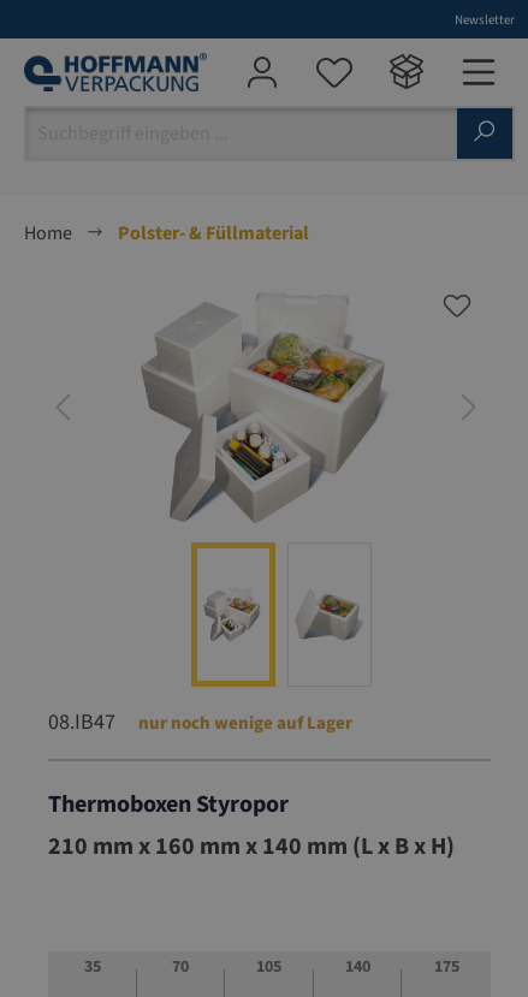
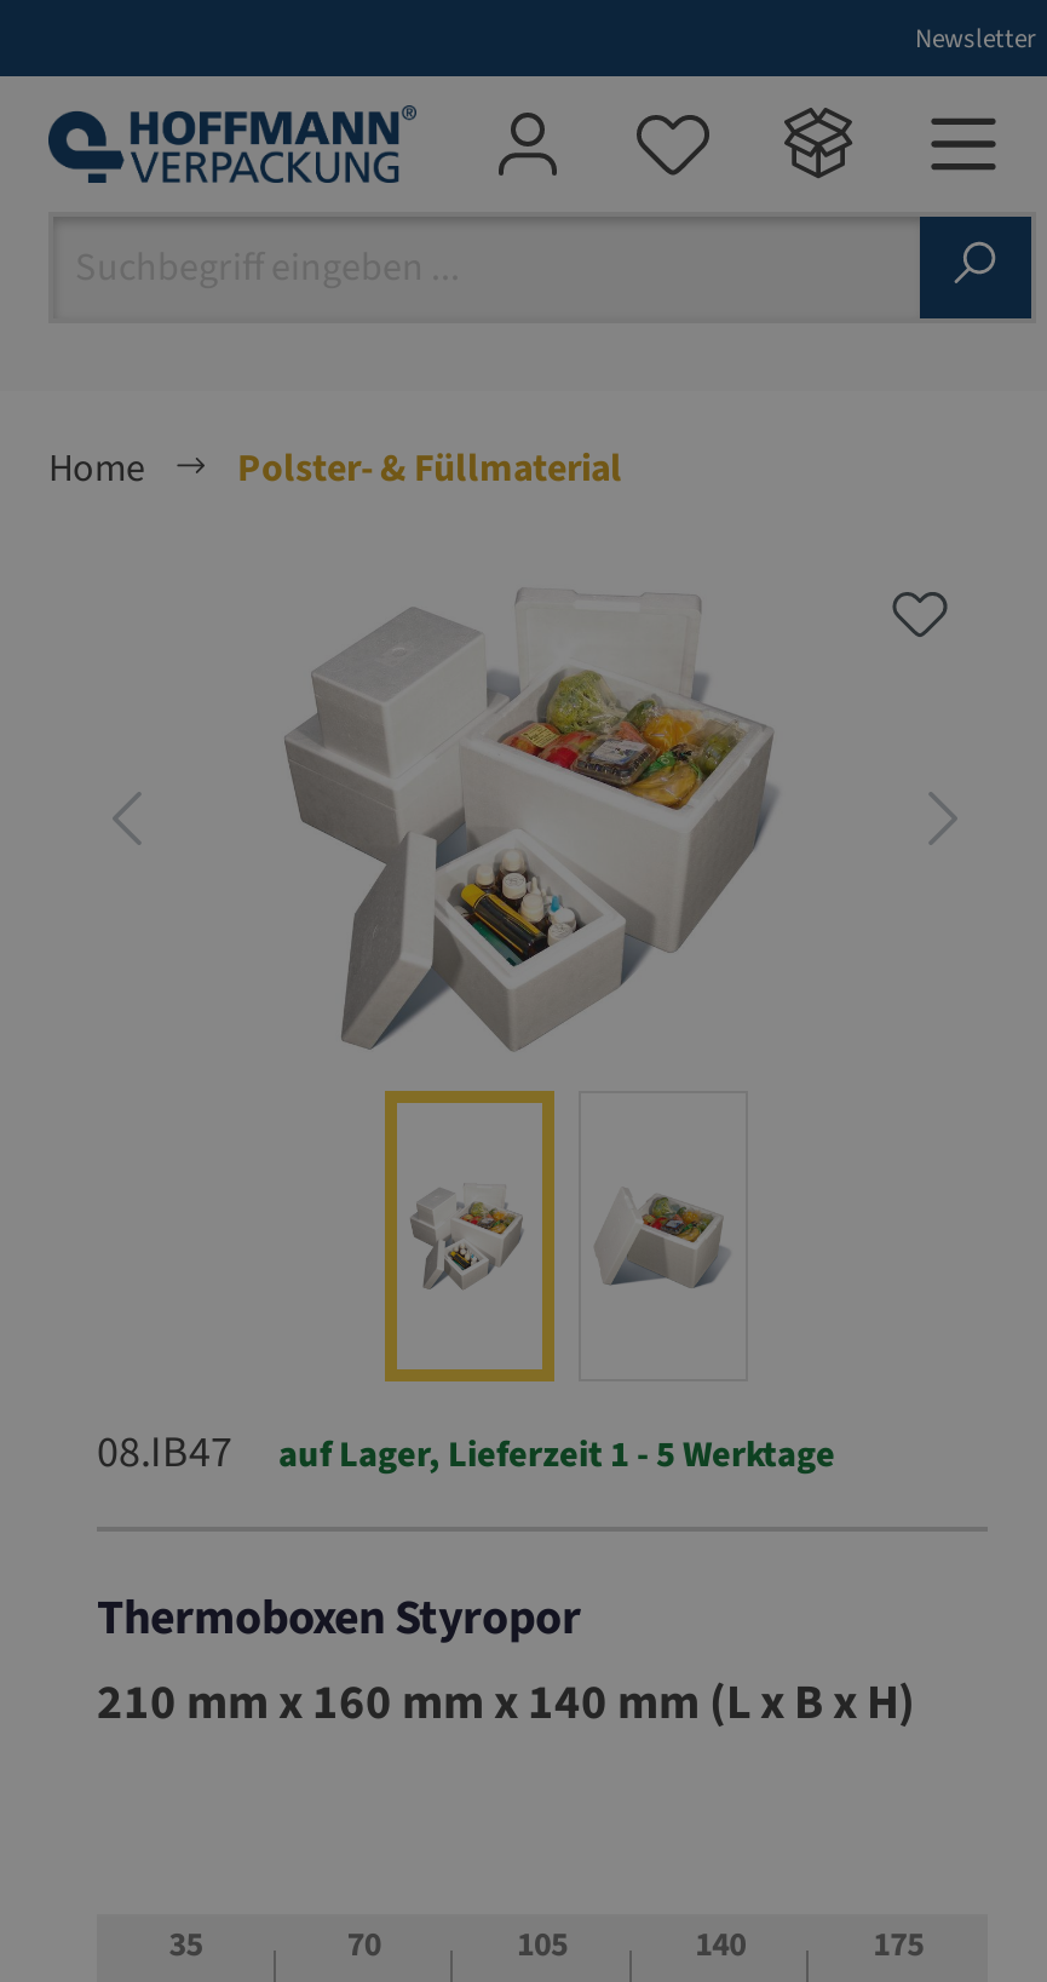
- nur noch wenige auf Lager
+ auf Lager, Lieferzeit 1 - 5 Werktage
